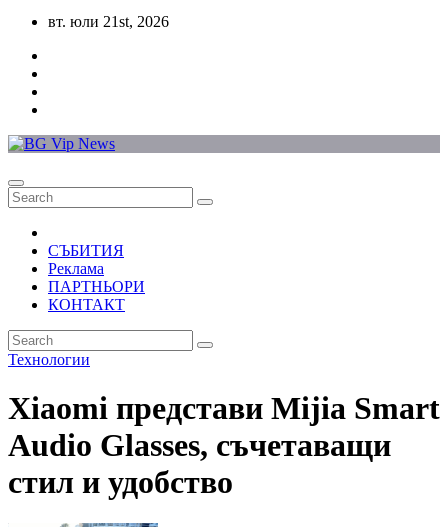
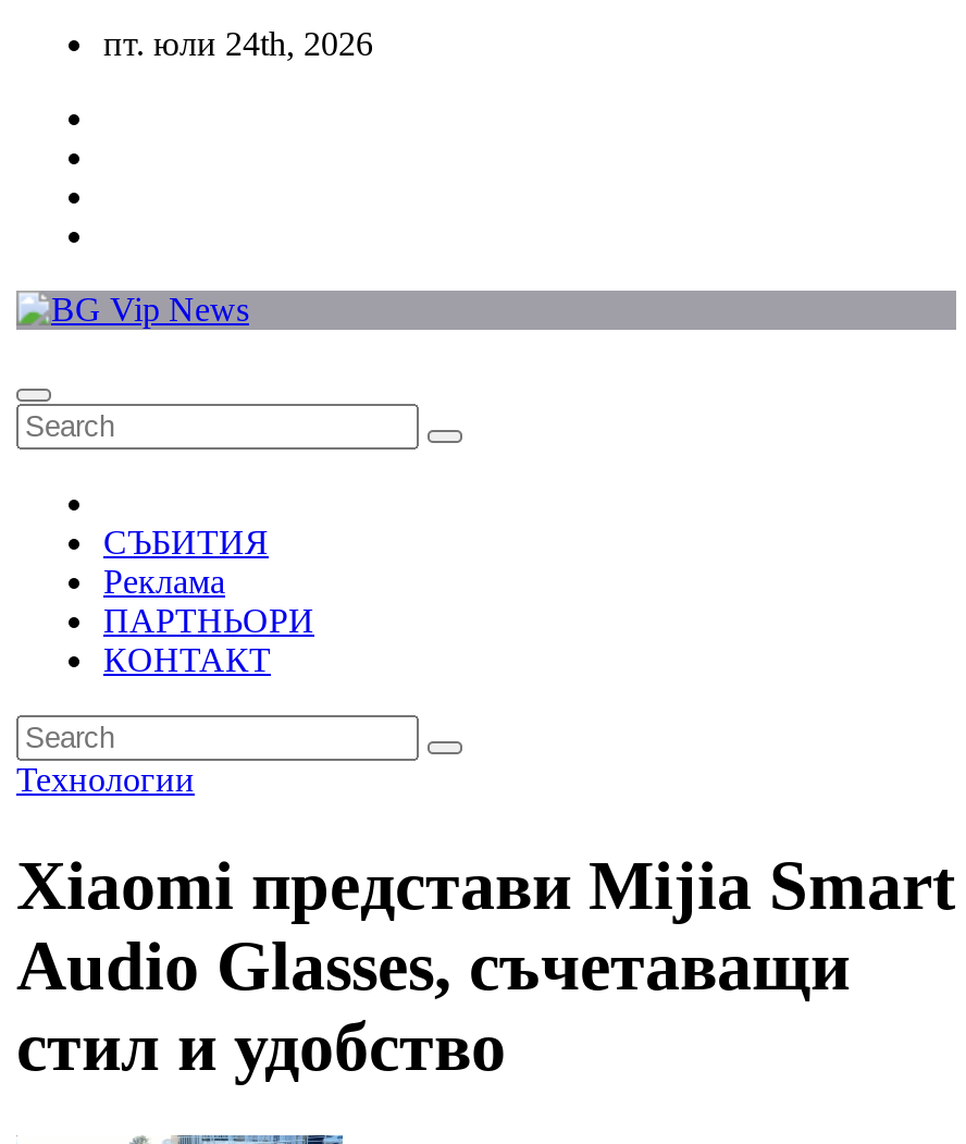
- вт. юли 21st, 2026
+ пт. юли 24th, 2026
